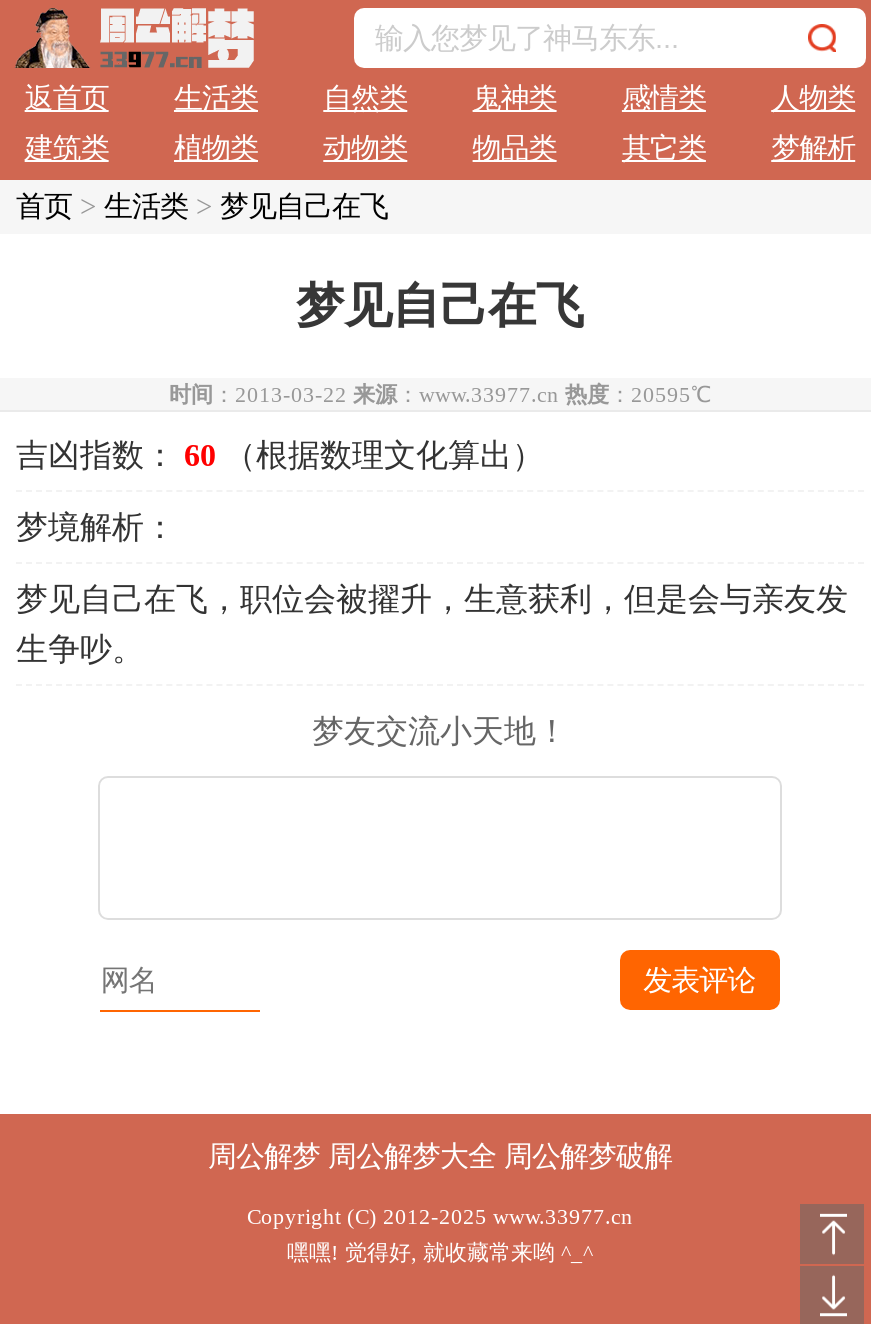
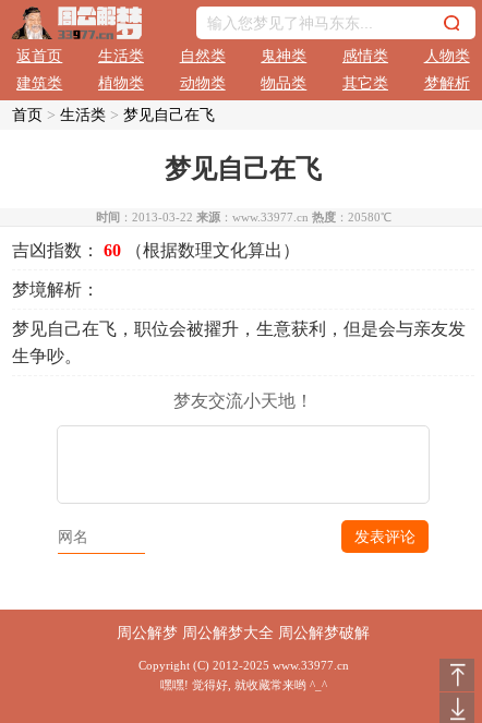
- 时间：2013-03-22来源：www.33977.cn热度：20595℃
+ 时间：2013-03-22来源：www.33977.cn热度：20580℃
